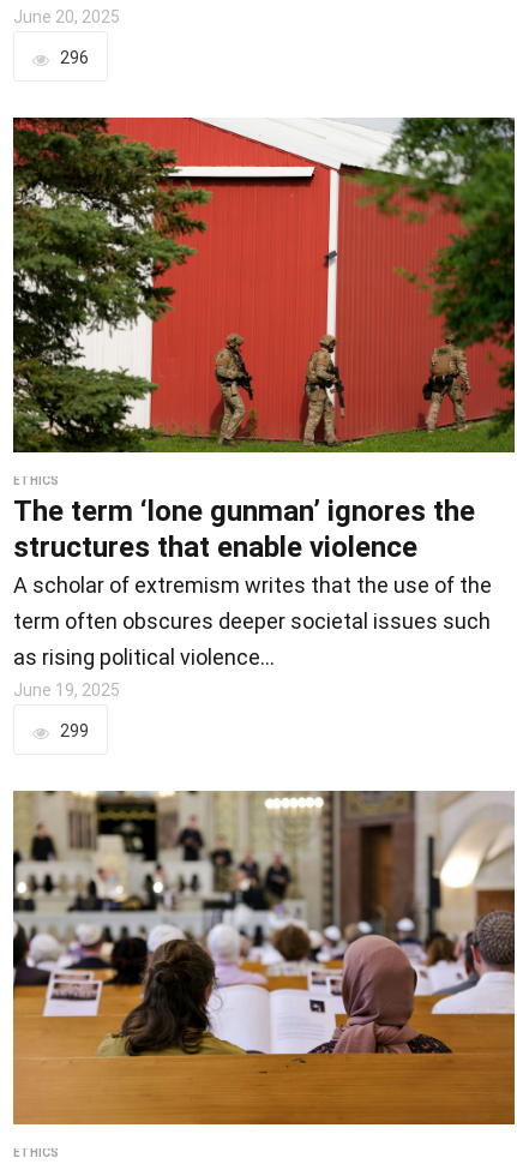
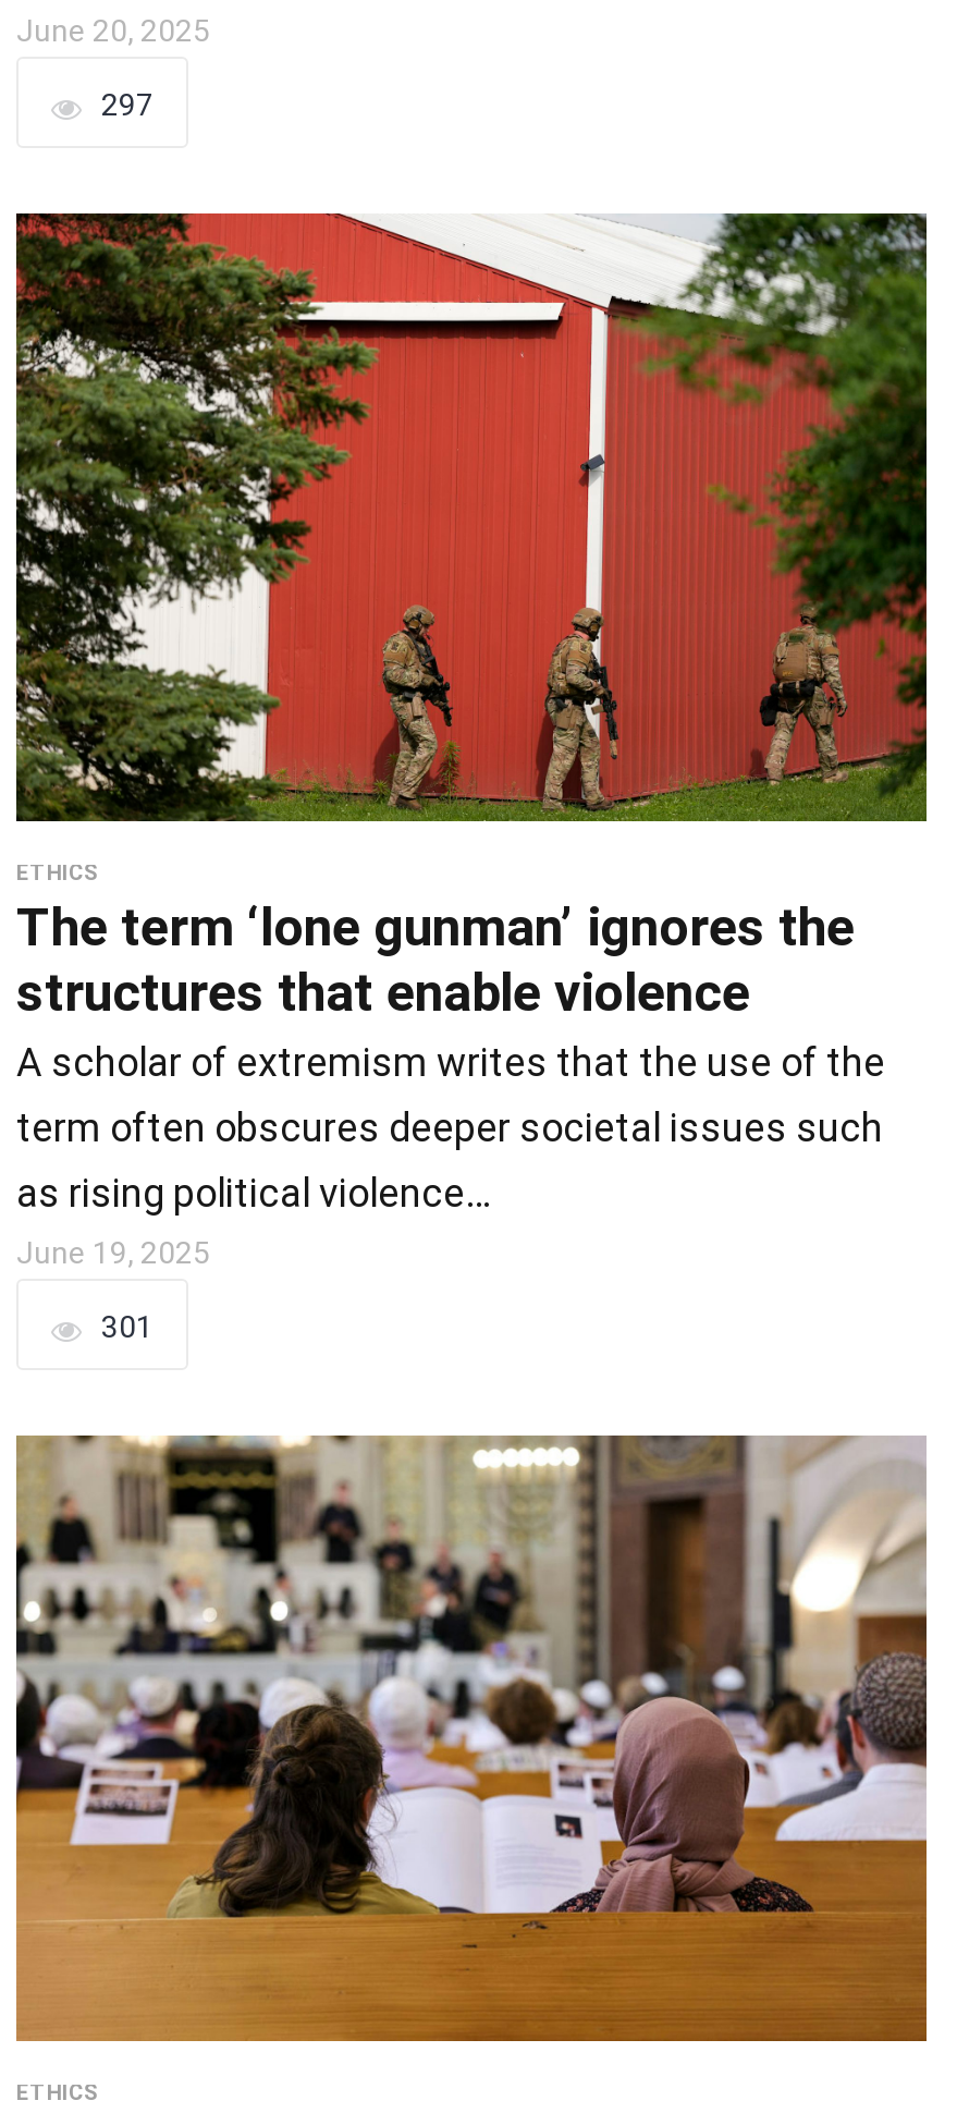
- 296
+ 297

- 299
+ 301
